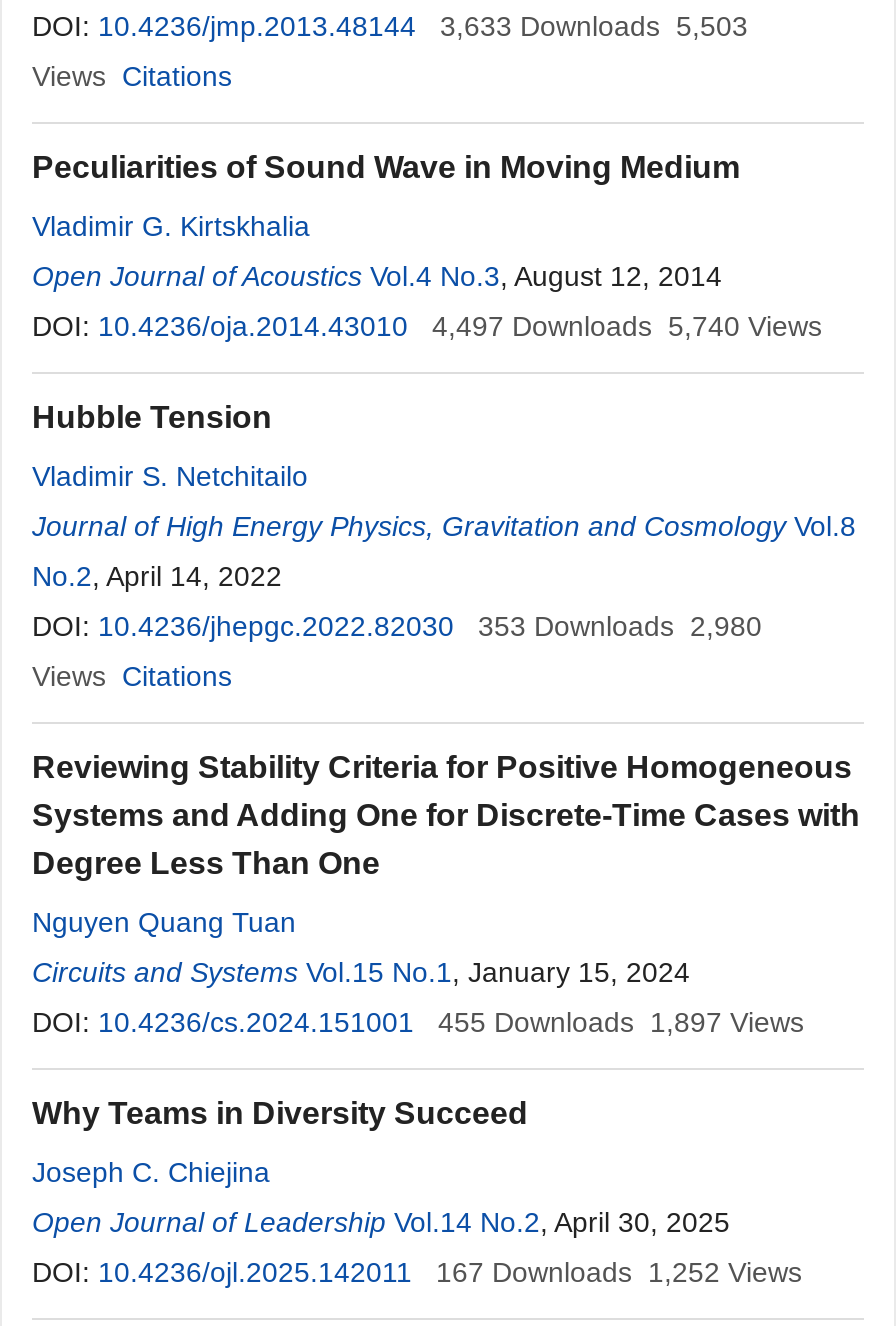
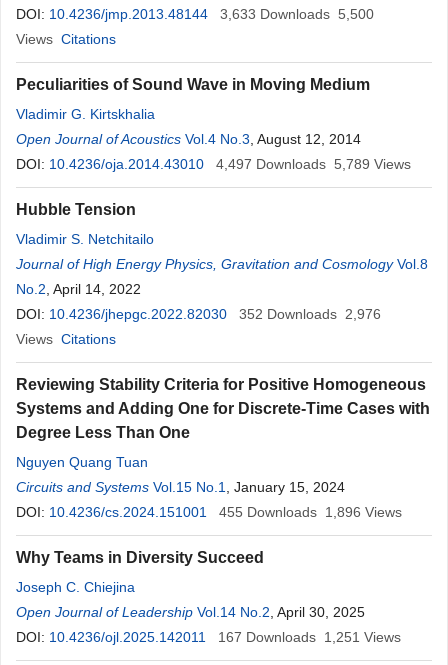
- DOI: 10.4236/jmp.2013.48144 3,633 Downloads 5,503
+ DOI: 10.4236/jmp.2013.48144 3,633 Downloads 5,500

- 4,497 Downloads 5,740 Views
+ 4,497 Downloads 5,789 Views

- DOI: 10.4236/jhepgc.2022.82030 353 Downloads 2,980
+ DOI: 10.4236/jhepgc.2022.82030 352 Downloads 2,976

- 455 Downloads 1,897 Views
+ 455 Downloads 1,896 Views

- 167 Downloads 1,252 Views
+ 167 Downloads 1,251 Views
